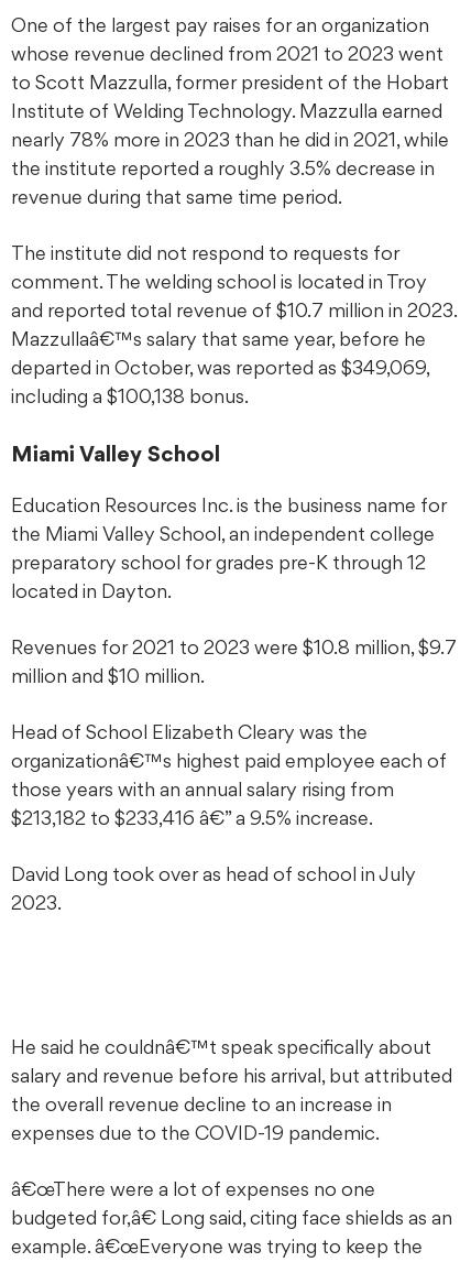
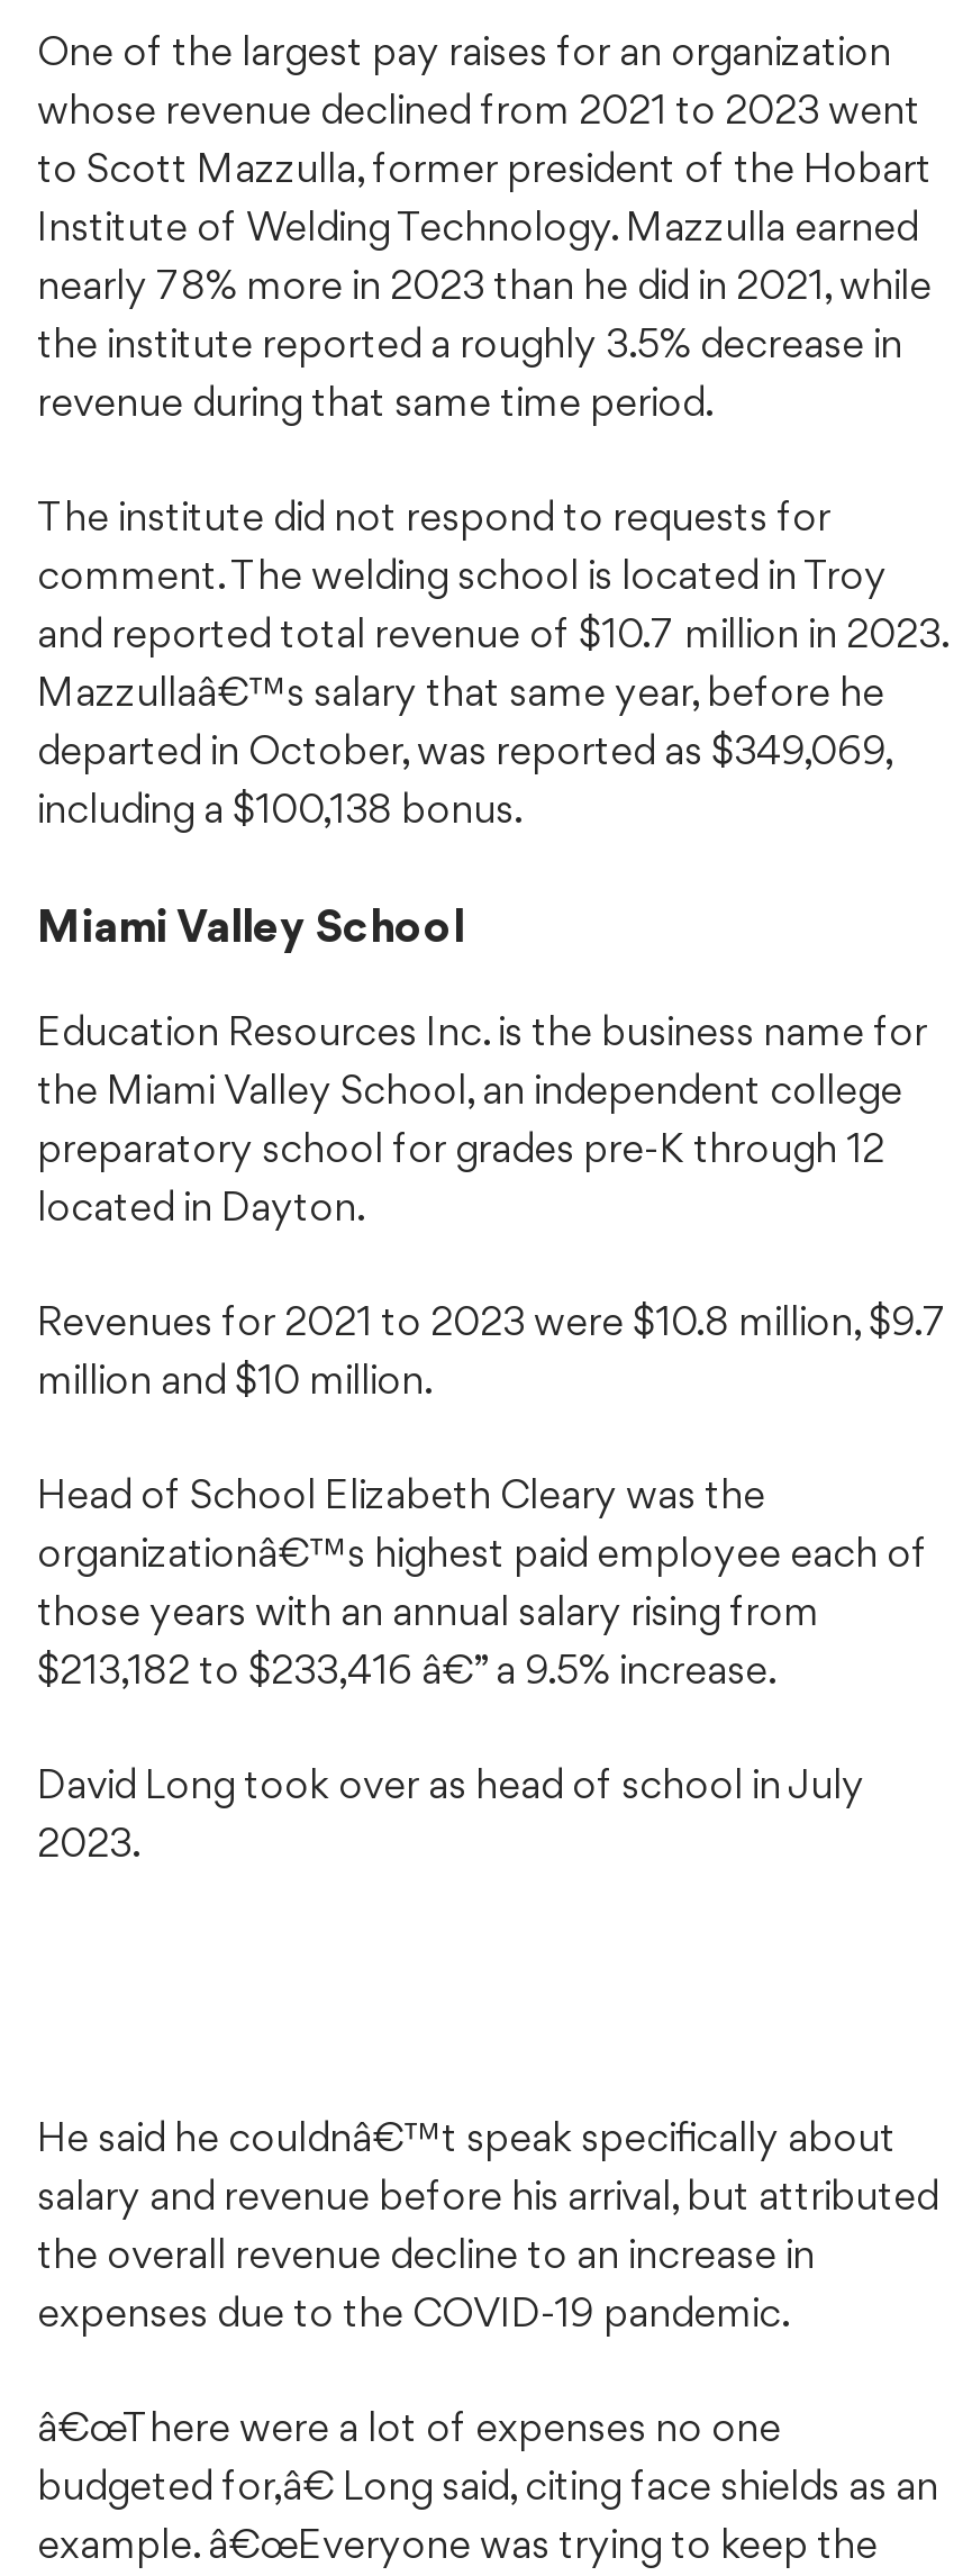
- œThere were a lot of expenses no one
+ â€œThere were a lot of expenses no one
